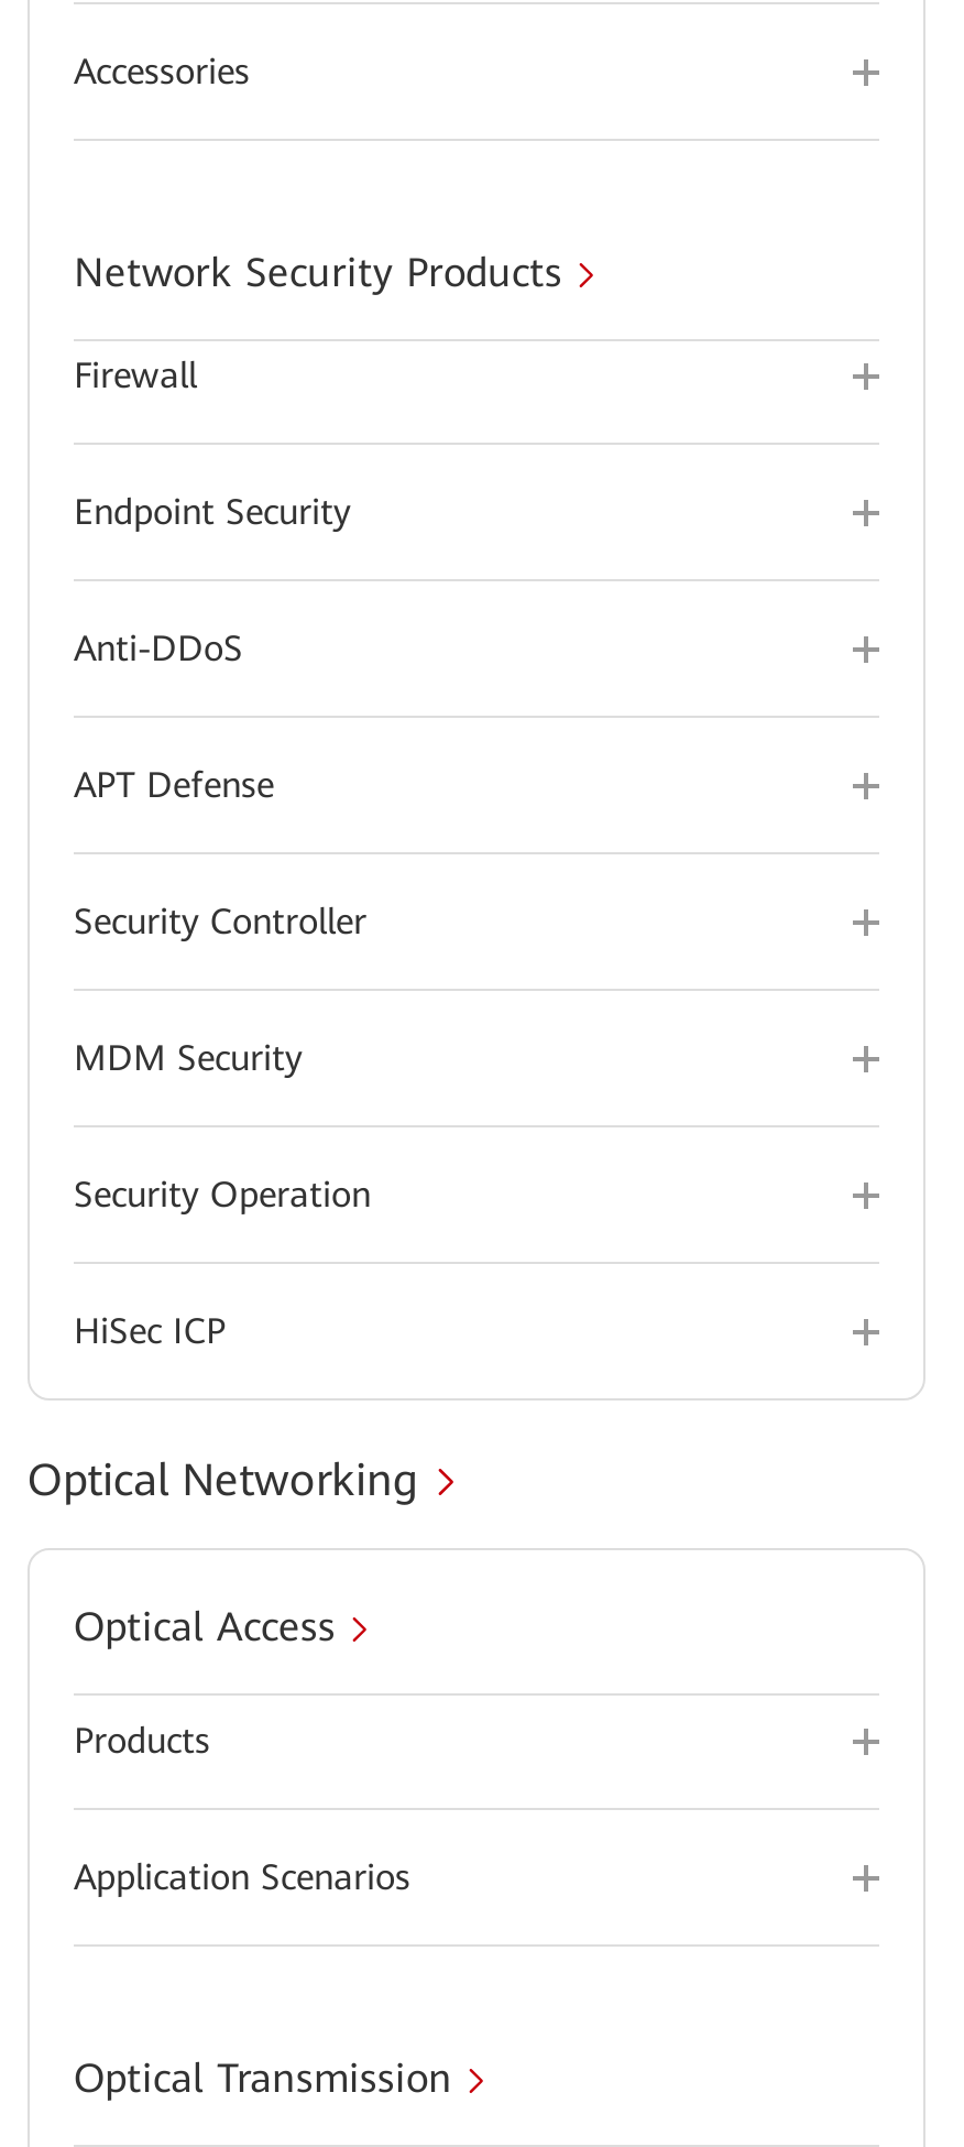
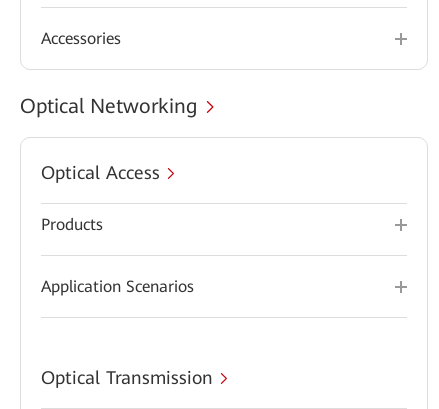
- Network Security Products
- Firewall
- Endpoint Security
- Anti-DDoS
- APT Defense
- Security Controller
- MDM Security
- Security Operation
- HiSec ICP
